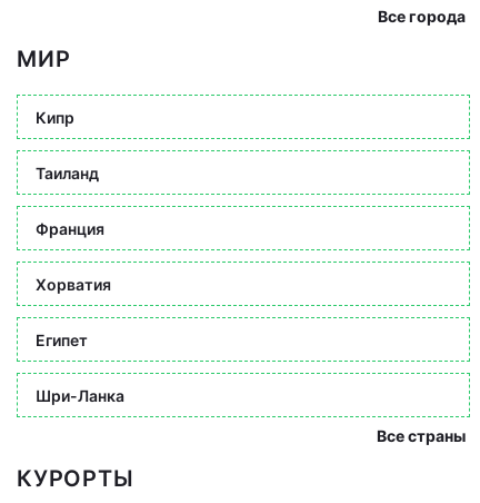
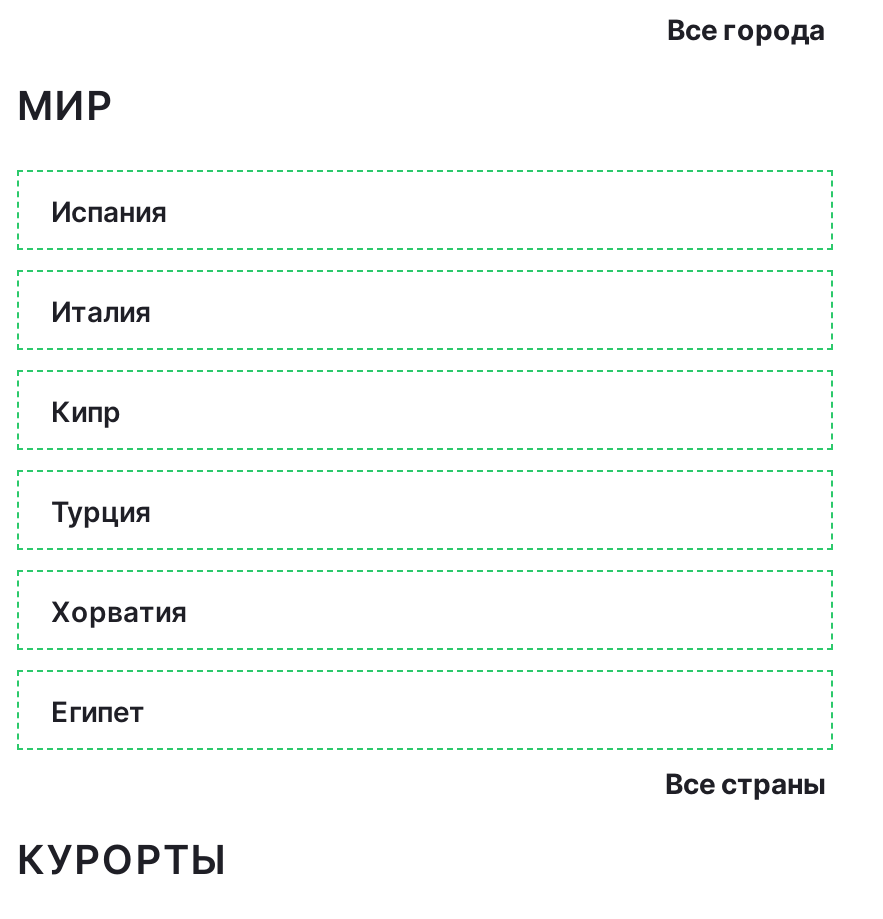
+ Испания
+ Италия

moved down: Кипр

- Таиланд
- Франция
+ Турция

moved down: Хорватия | Египет

- Шри-Ланка
